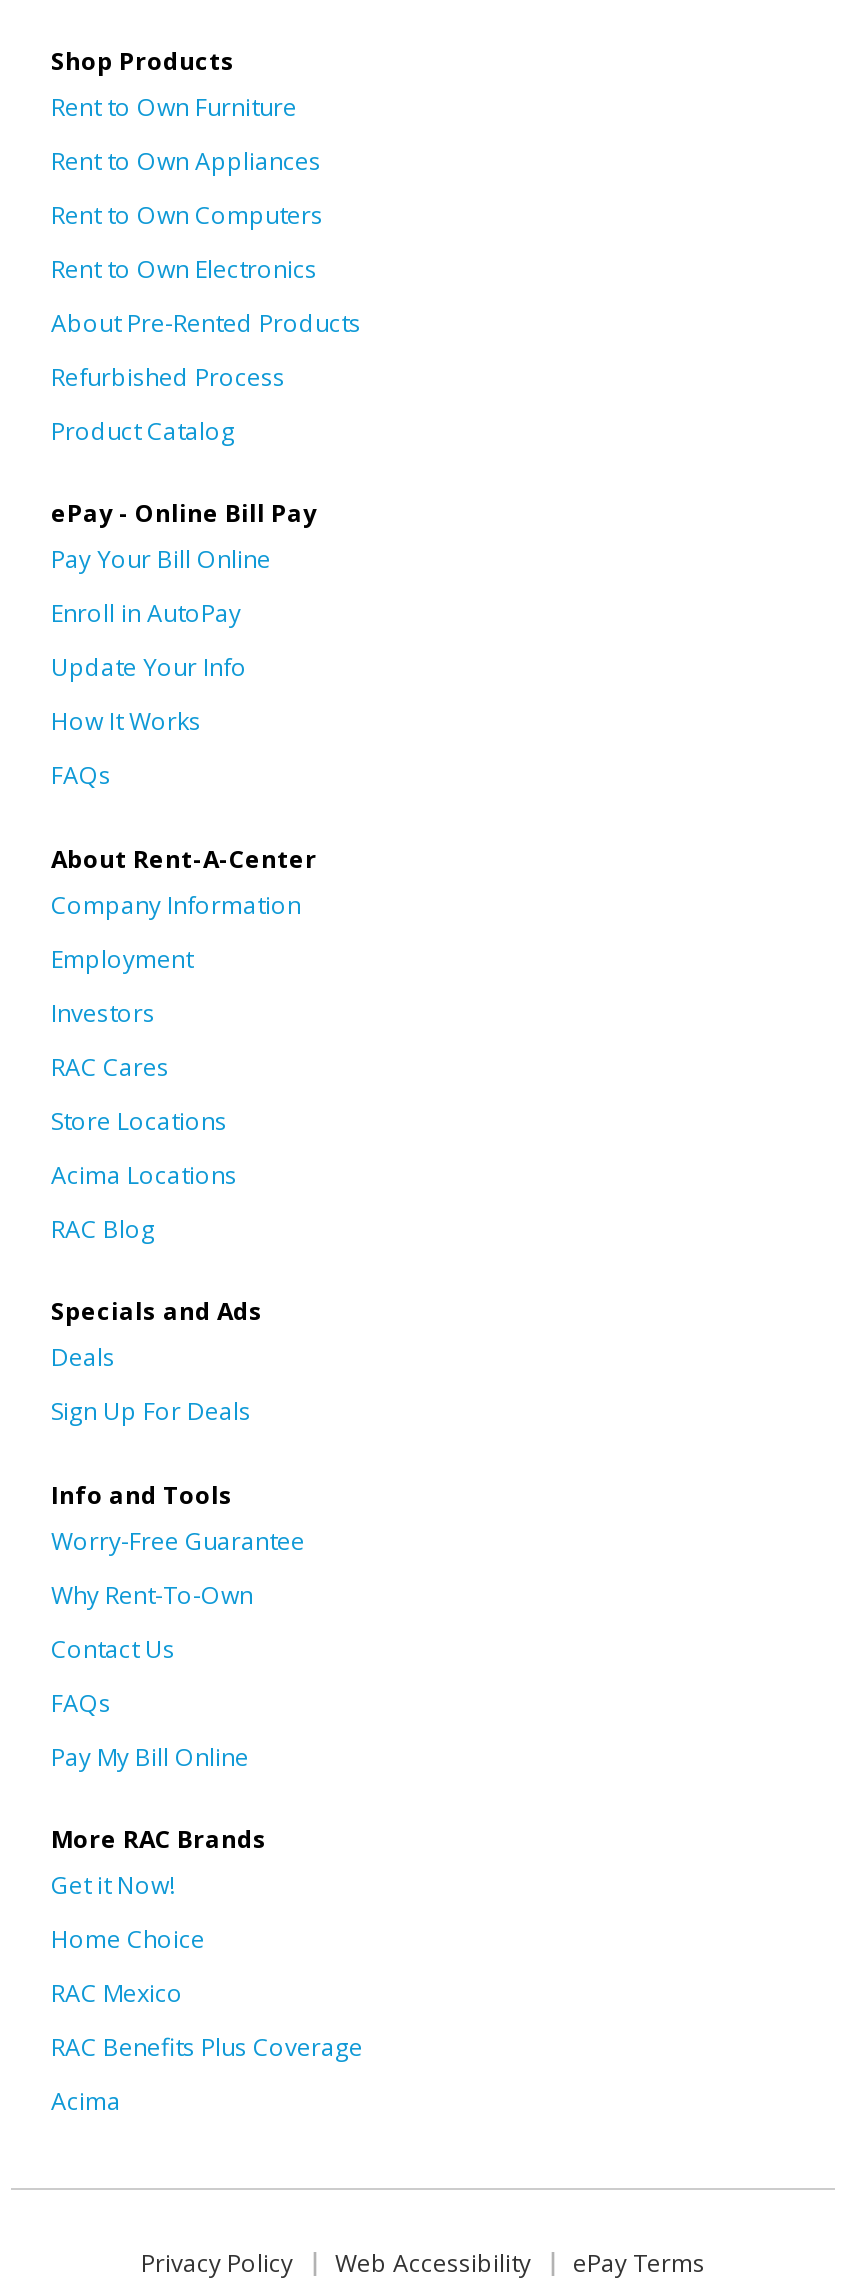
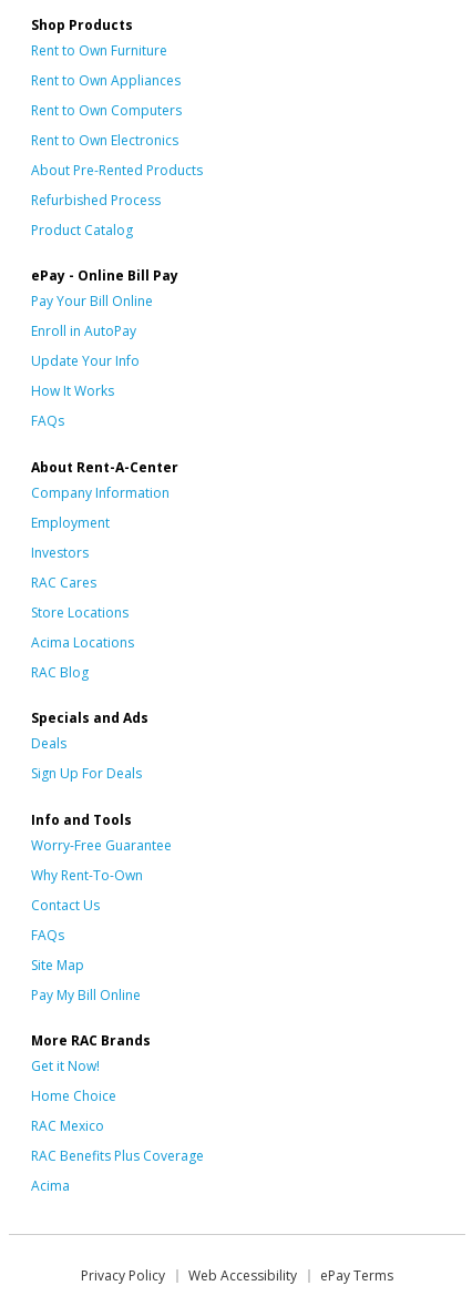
+ Site Map
